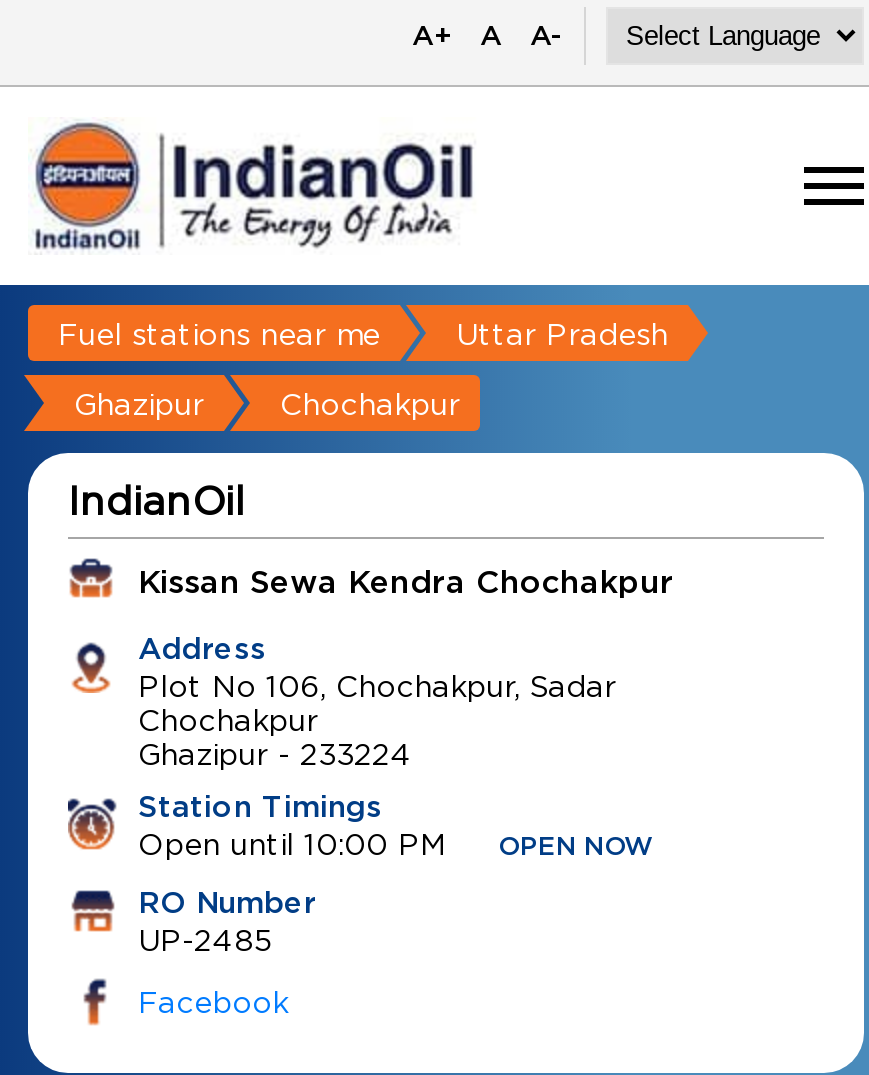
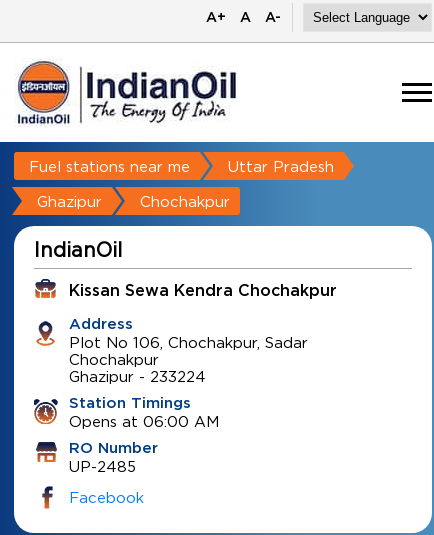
- Open until 10:00 PM
- OPEN NOW
+ Opens at 06:00 AM
